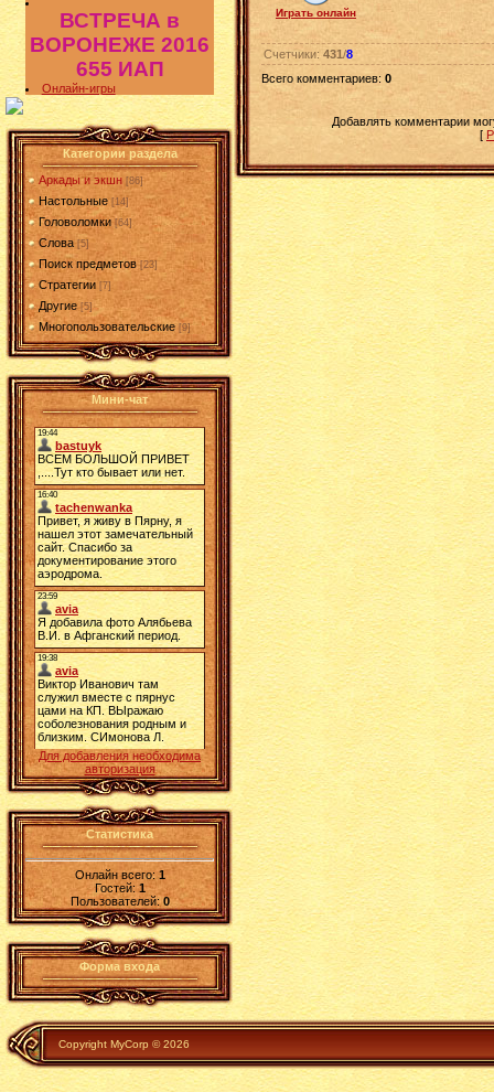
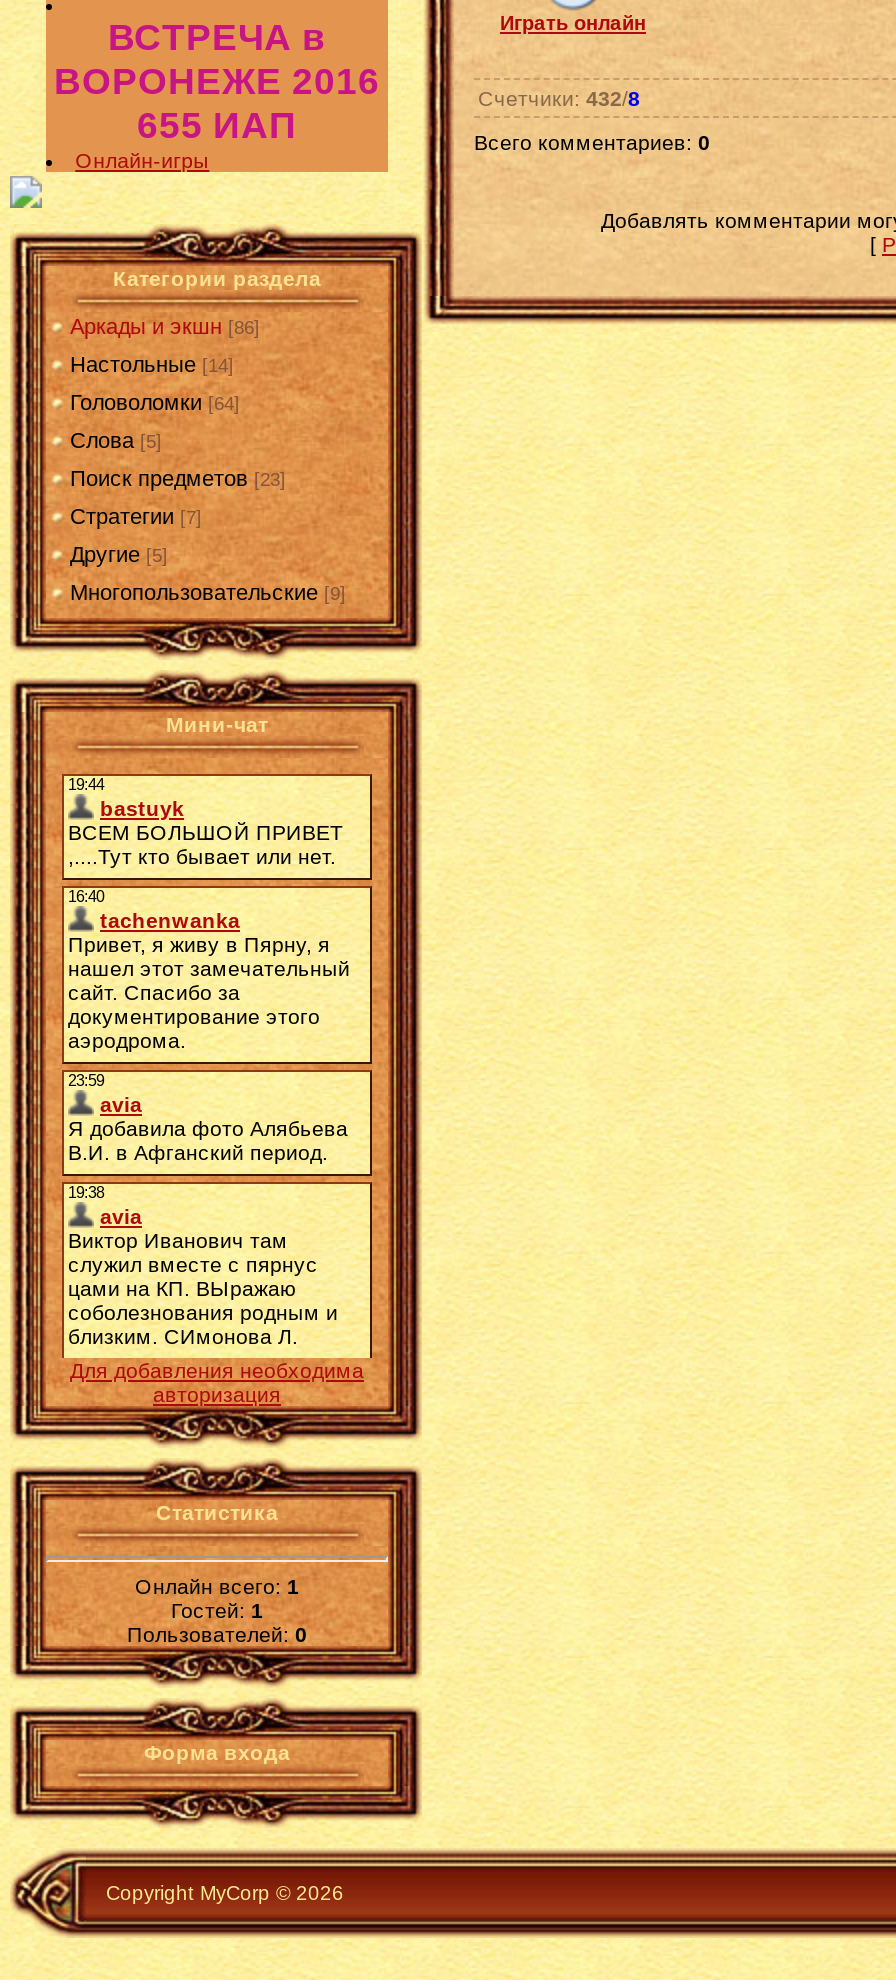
- Счетчики: 431/8
+ Счетчики: 432/8
